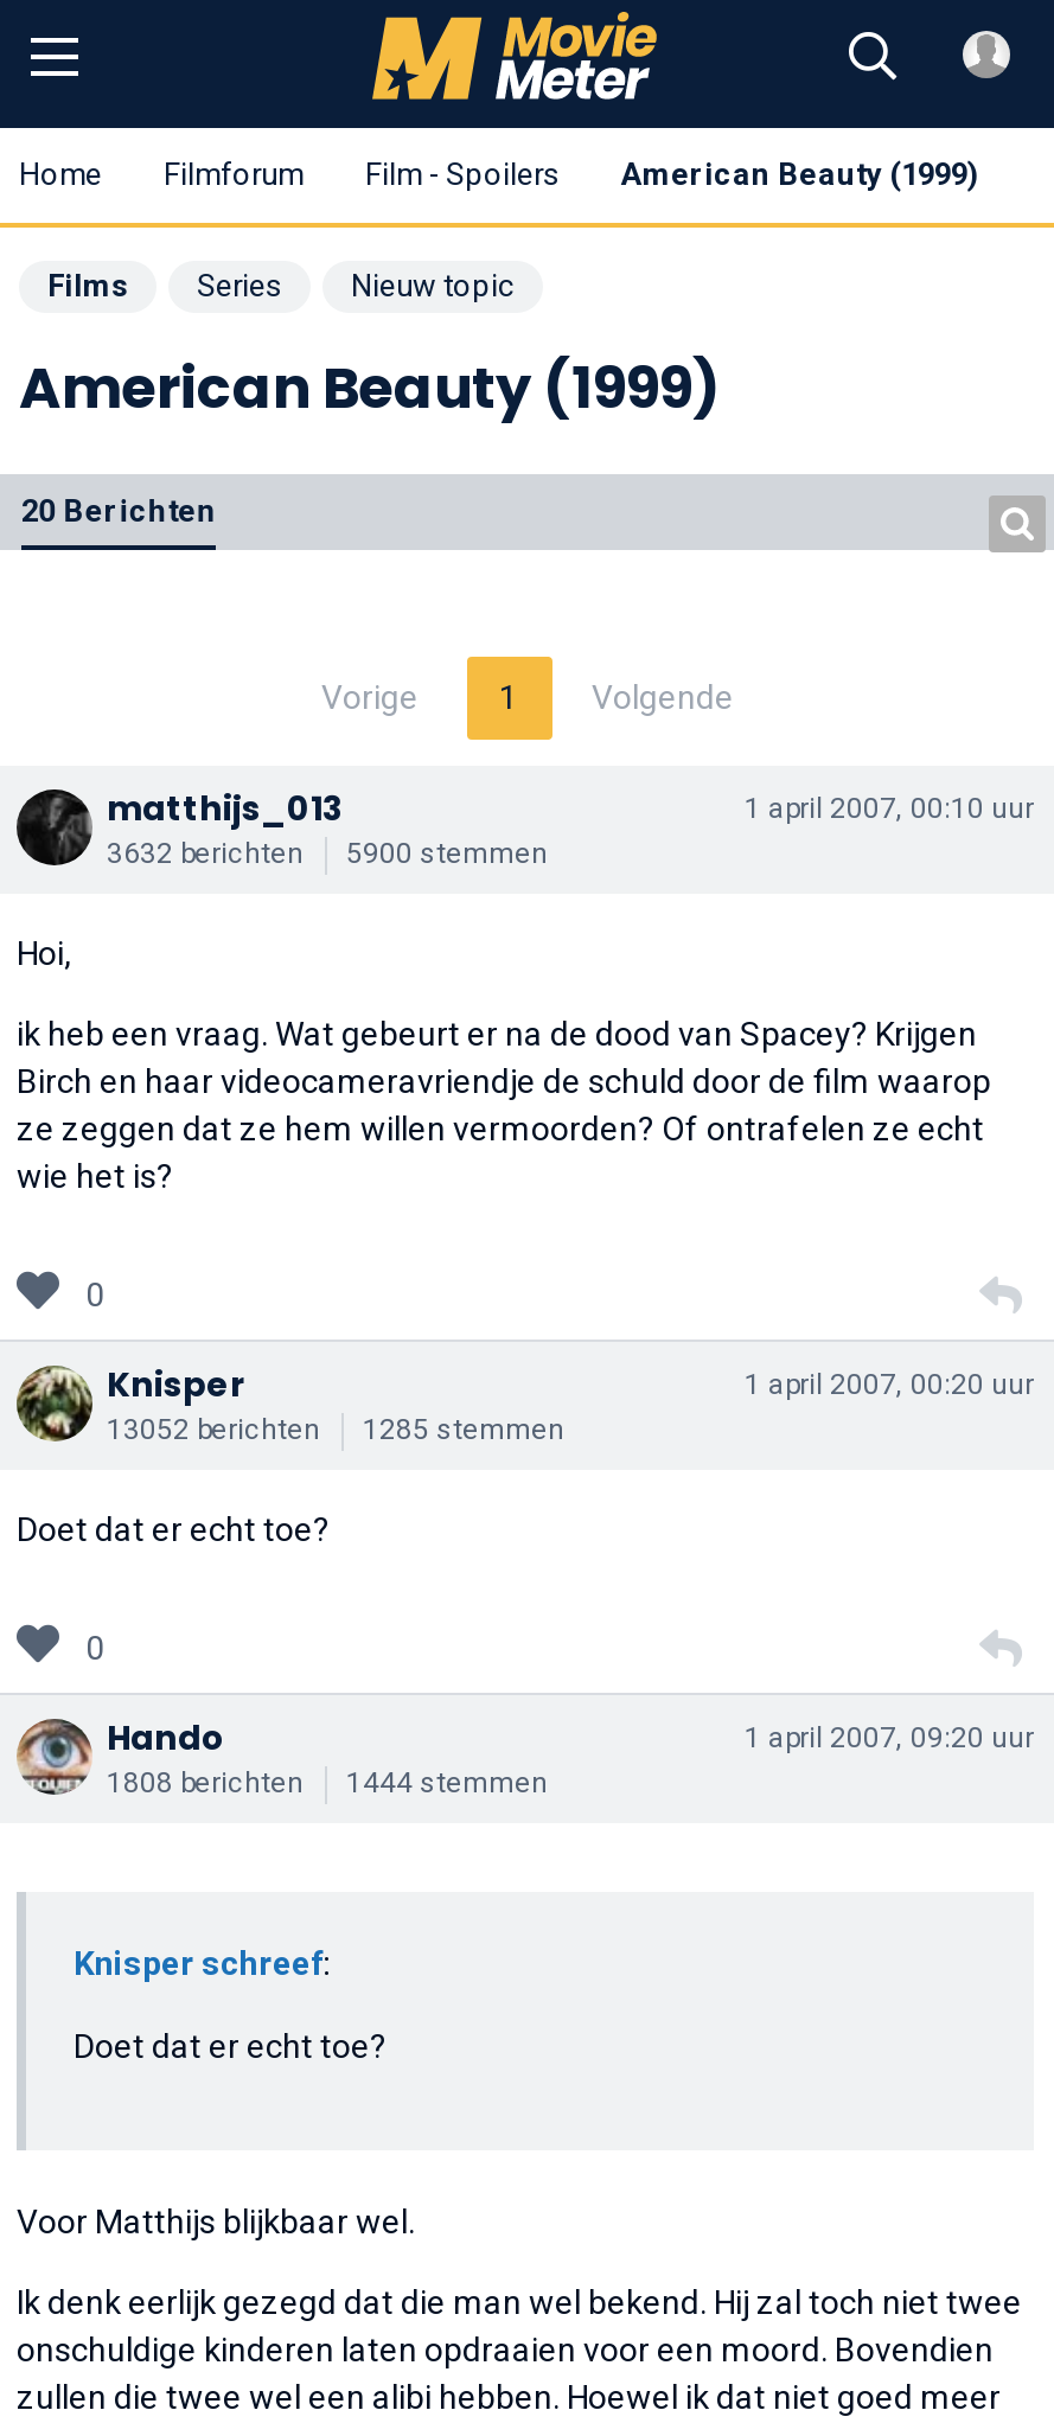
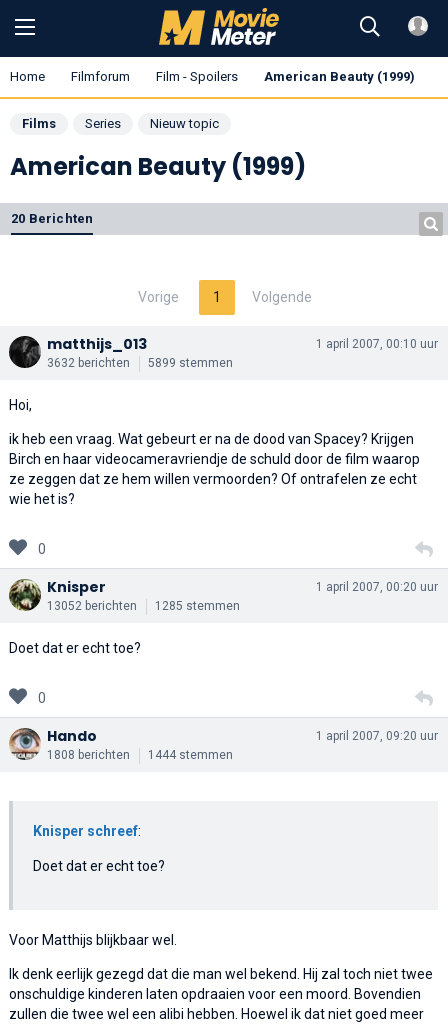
- 3632 berichten 5900 stemmen
+ 3632 berichten 5899 stemmen
